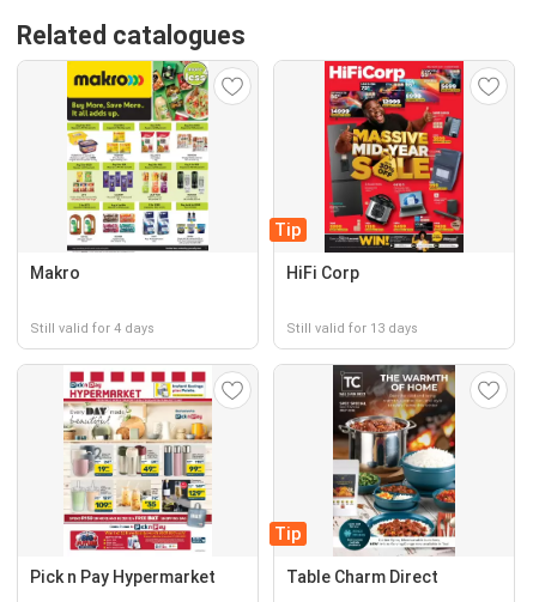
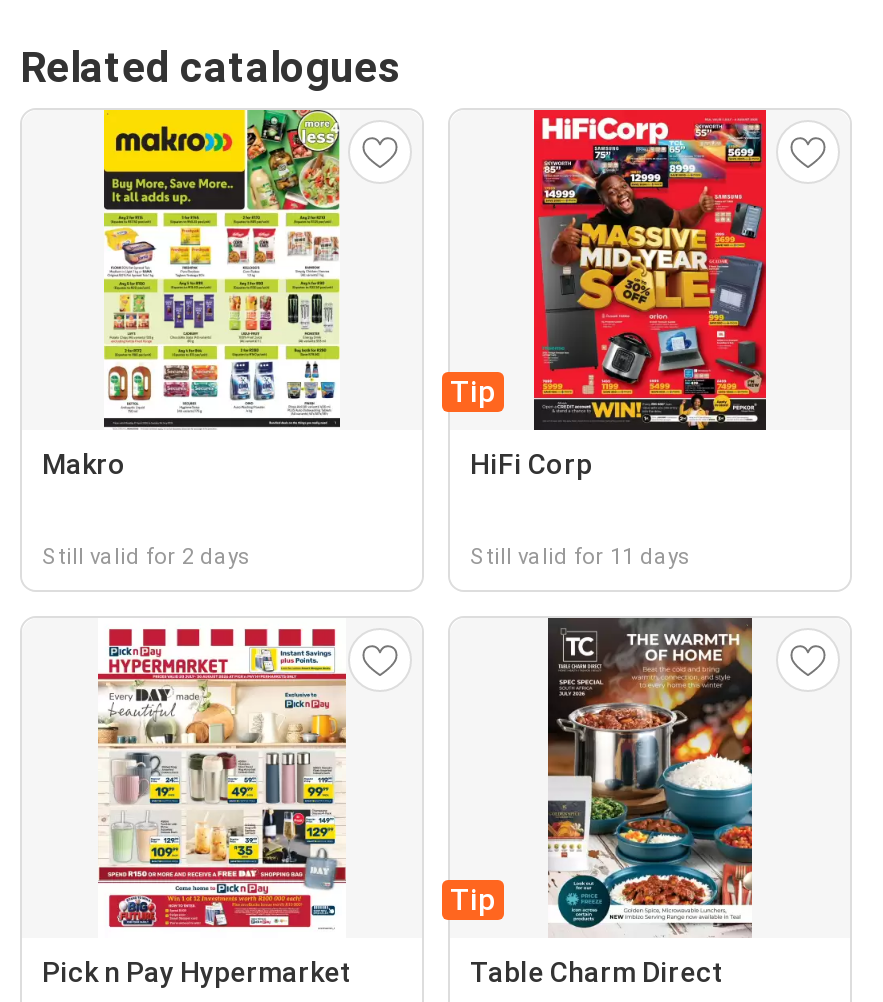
- Still valid for 4 days
+ Still valid for 2 days

- Still valid for 13 days
+ Still valid for 11 days
